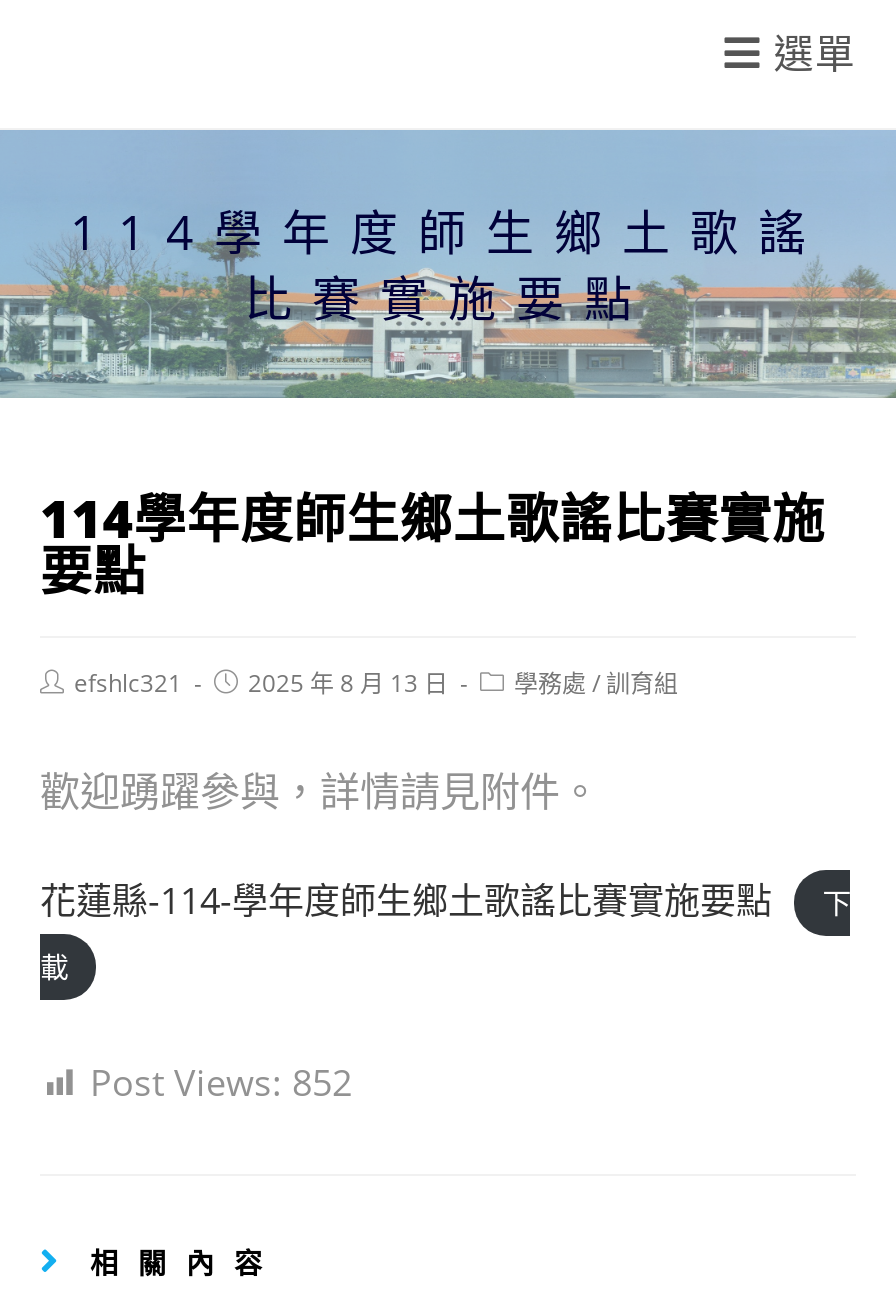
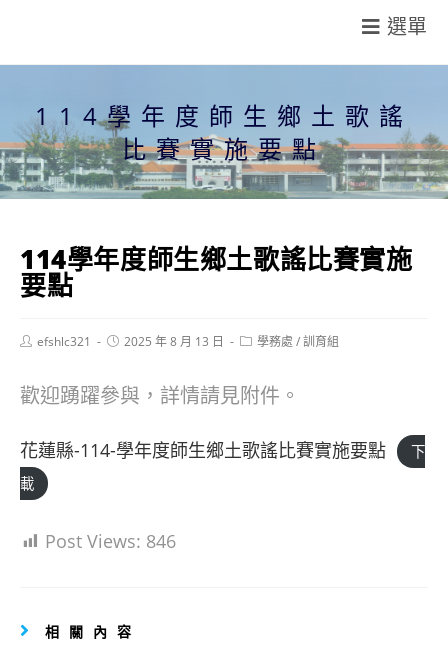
- Post Views: 852
+ Post Views: 846
